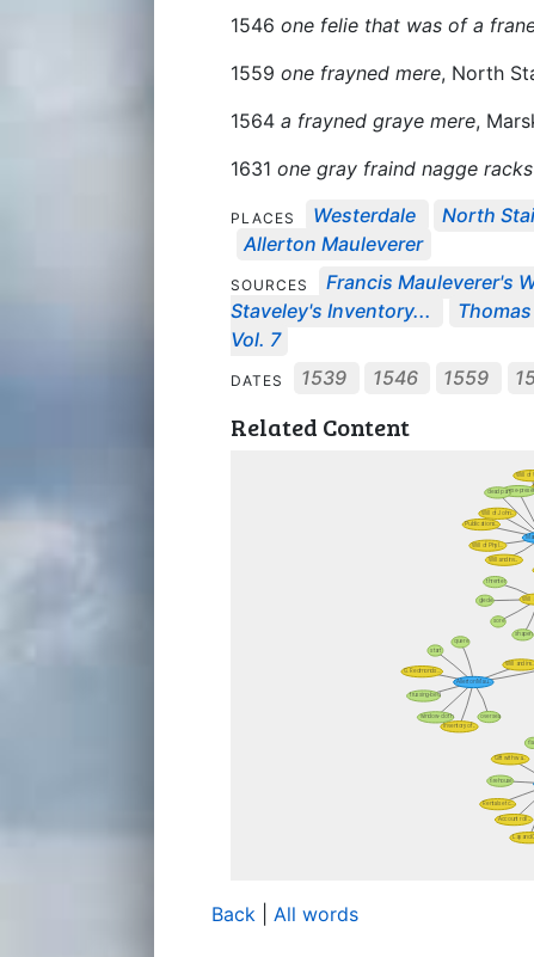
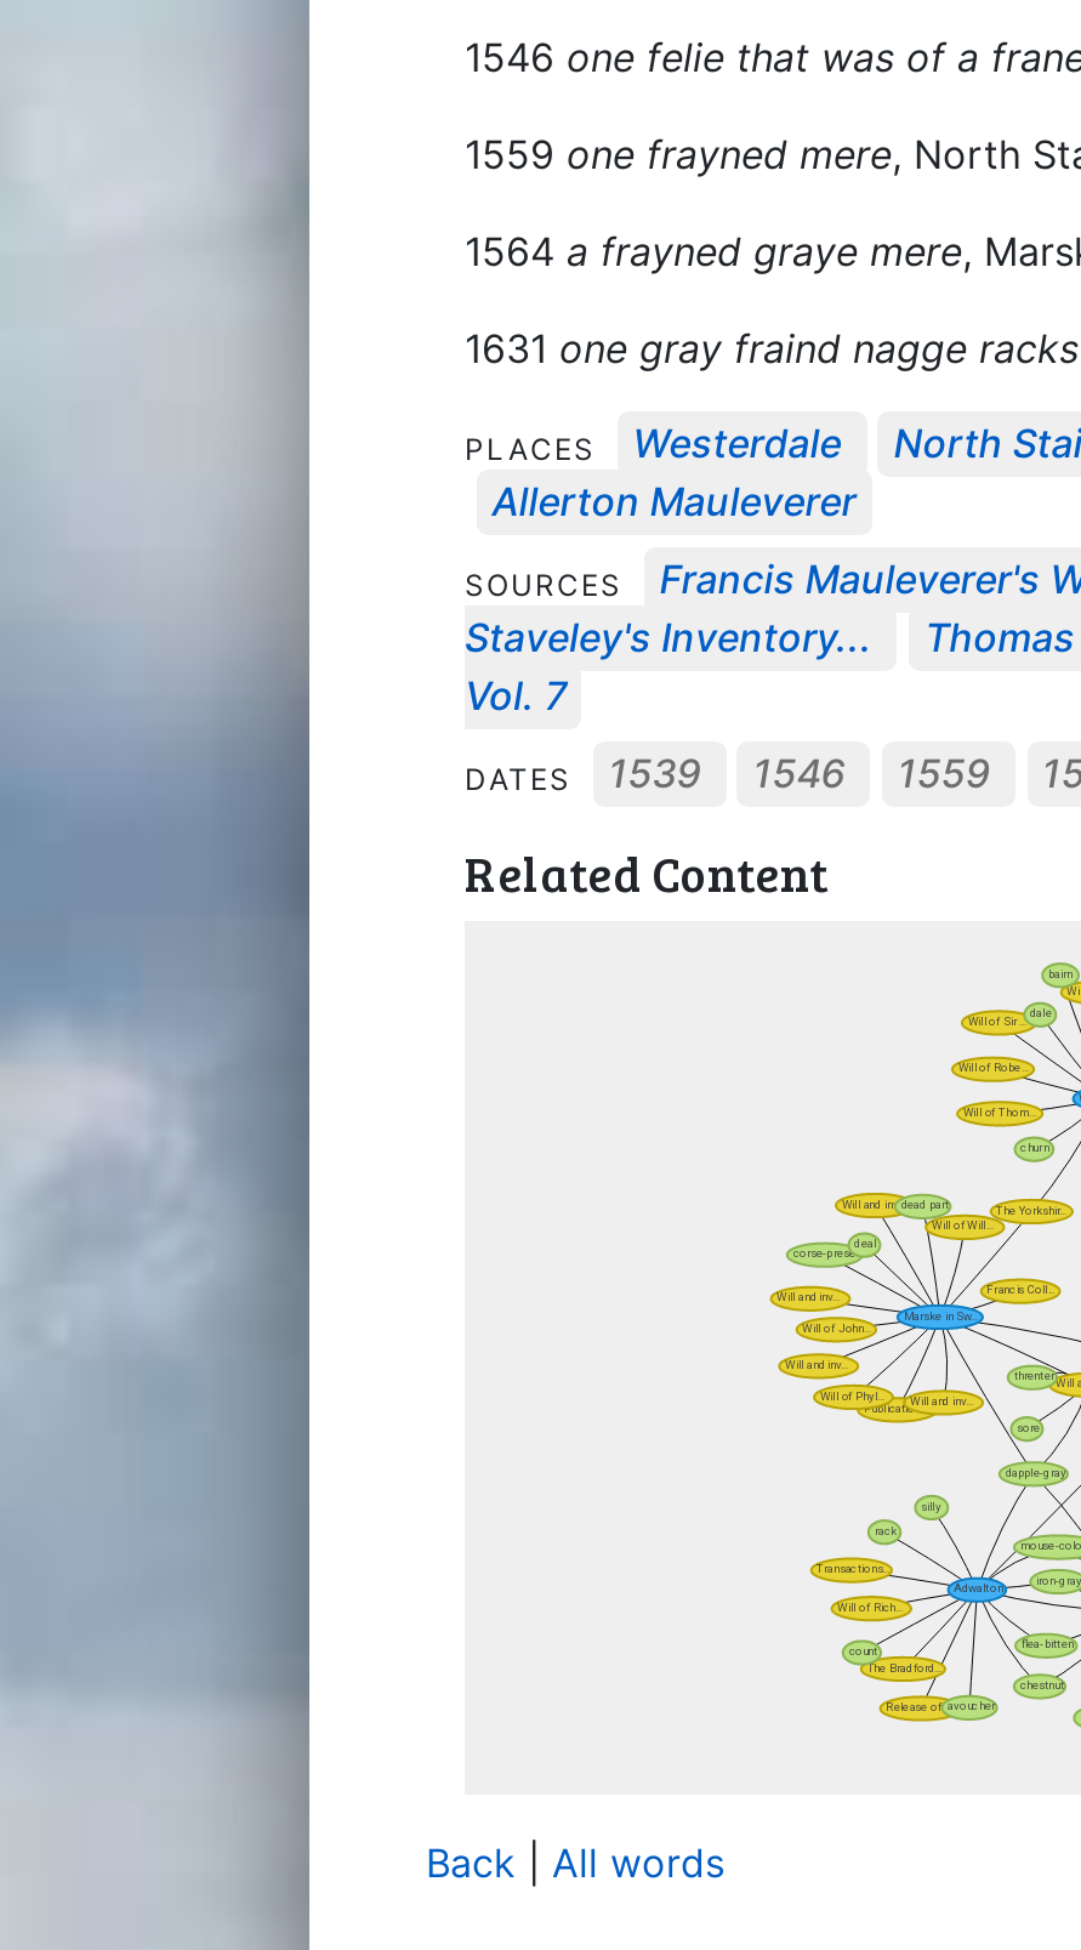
- [image]
+ [image]
